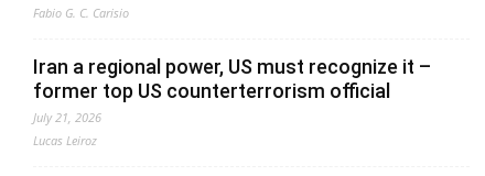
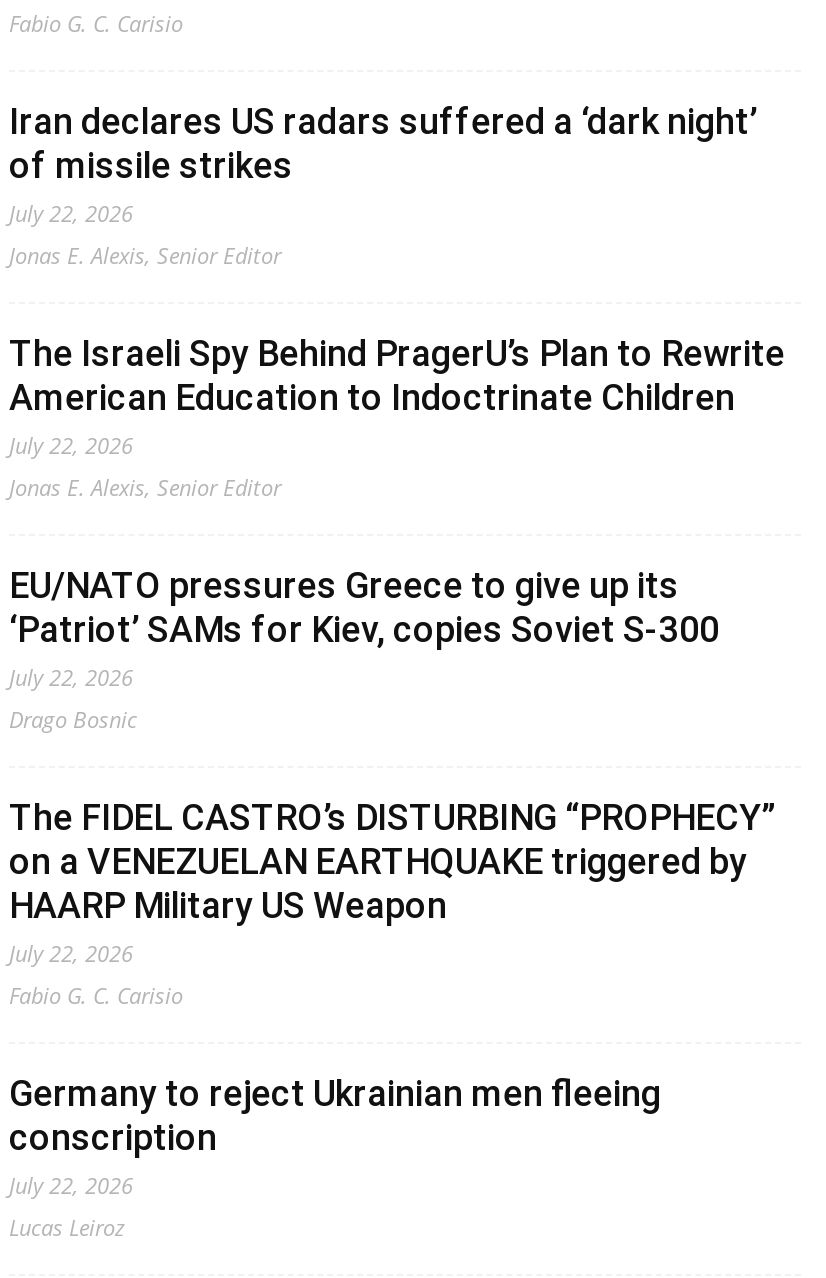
- Iran a regional power, US must recognize it –
- former top US counterterrorism official
- July 21, 2026
+ Iran declares US radars suffered a ‘dark night’
+ of missile strikes
+ July 22, 2026
+ Jonas E. Alexis, Senior Editor
+ The Israeli Spy Behind PragerU’s Plan to Rewrite
+ American Education to Indoctrinate Children
+ July 22, 2026
+ Jonas E. Alexis, Senior Editor
+ EU/NATO pressures Greece to give up its
+ ‘Patriot’ SAMs for Kiev, copies Soviet S-300
+ July 22, 2026
+ Drago Bosnic
+ The FIDEL CASTRO’s DISTURBING “PROPHECY”
+ on a VENEZUELAN EARTHQUAKE triggered by
+ HAARP Military US Weapon
+ July 22, 2026
+ Fabio G. C. Carisio
+ Germany to reject Ukrainian men fleeing
+ conscription
+ July 22, 2026
